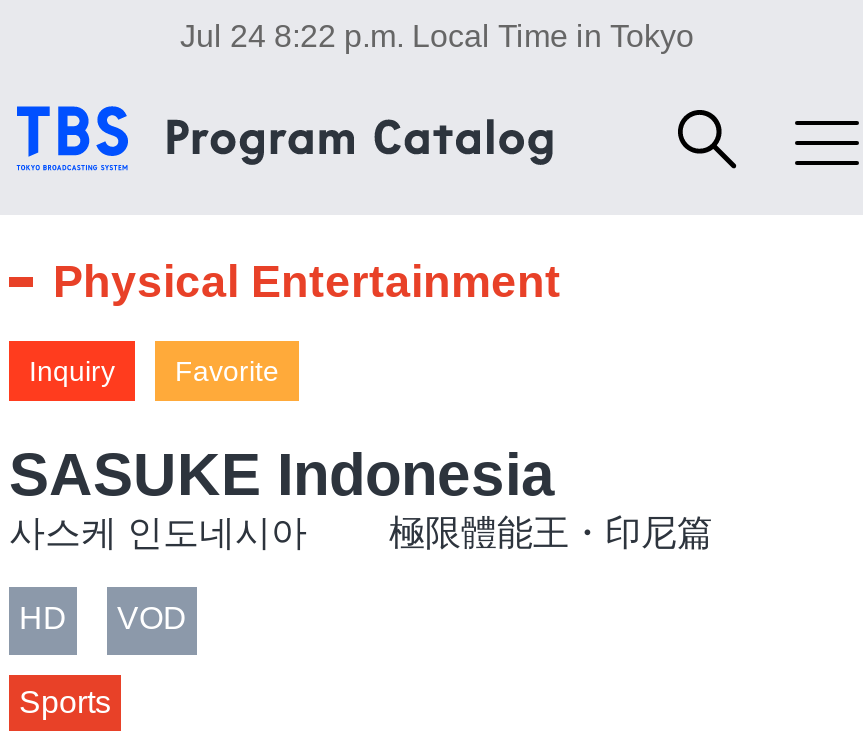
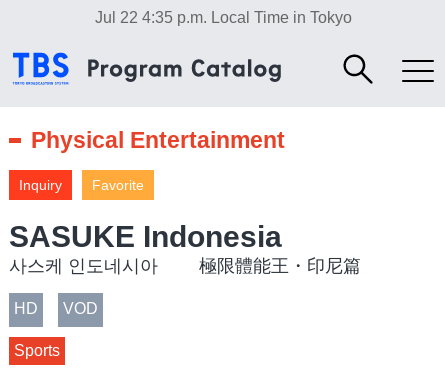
- Jul 24 8:22 p.m. Local Time in Tokyo
+ Jul 22 4:35 p.m. Local Time in Tokyo
